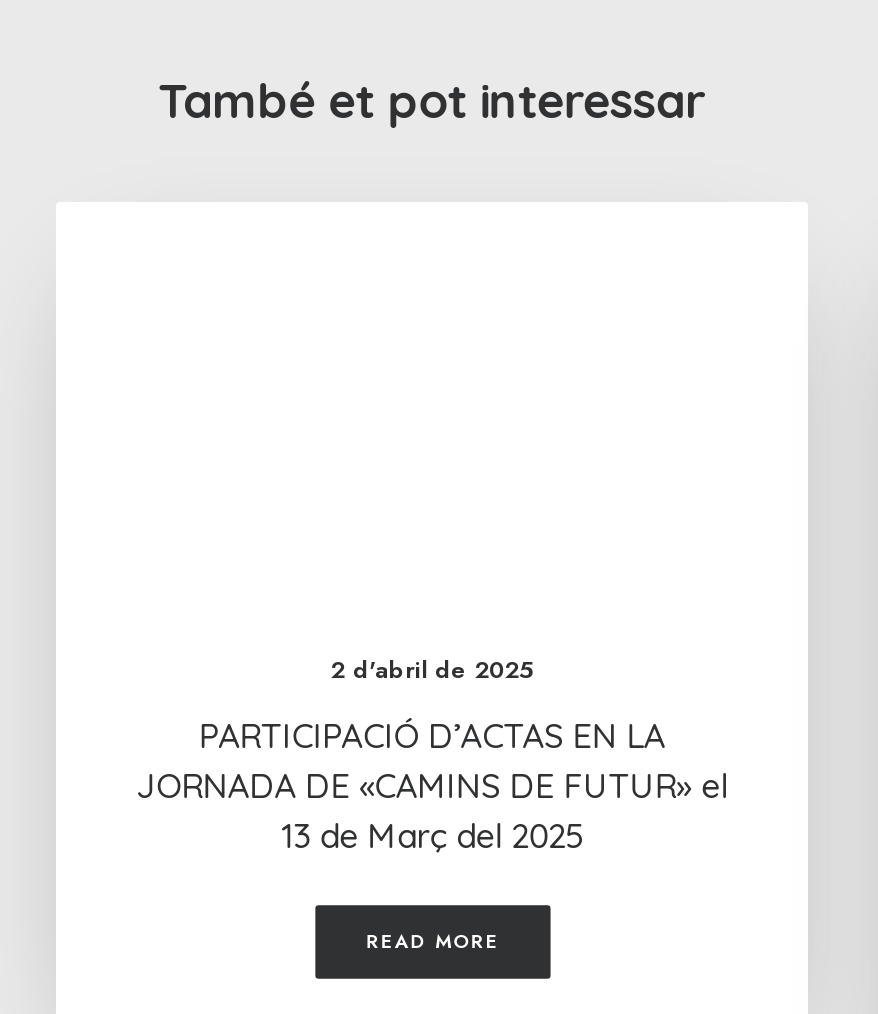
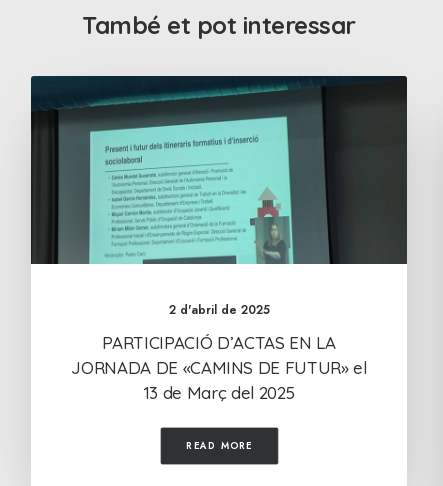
+ [image]
